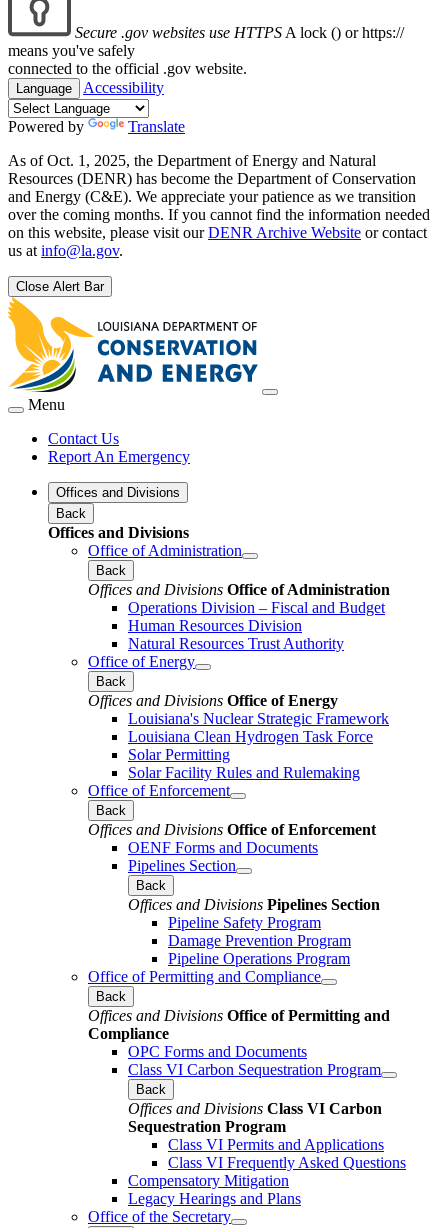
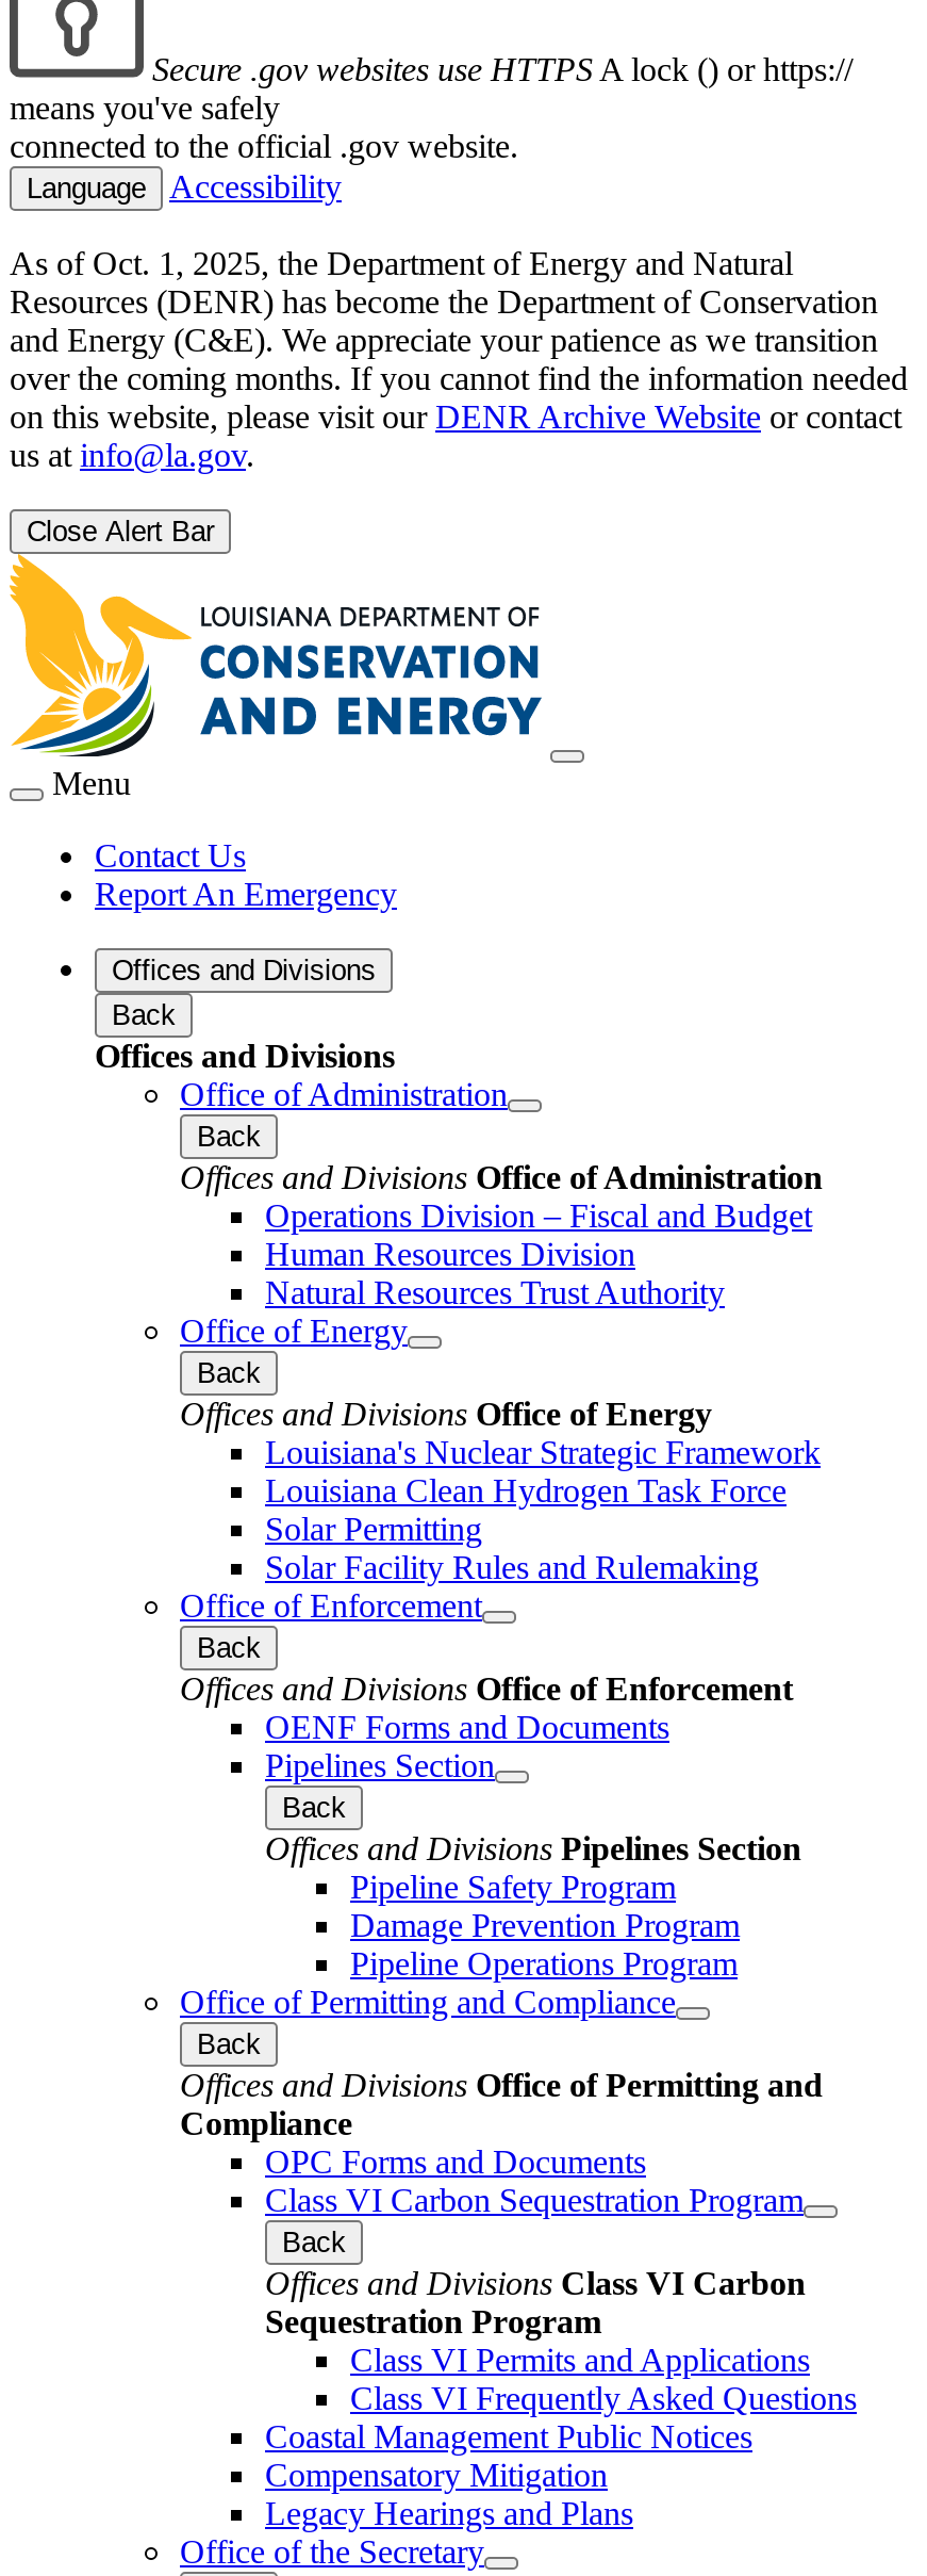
- Powered by
- Translate

moved up: [image] | As of Oct. 1, 2025, the Department of Energy and Natural | Resources (DENR) has become the Department of Conservation | ... | Class VI Permits and Applications | Class VI Frequently Asked Questions

+ Coastal Management Public Notices
